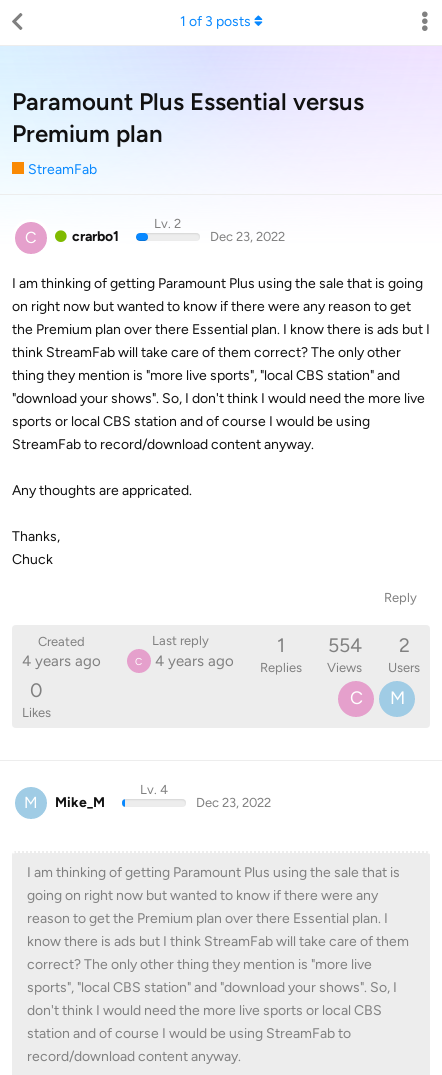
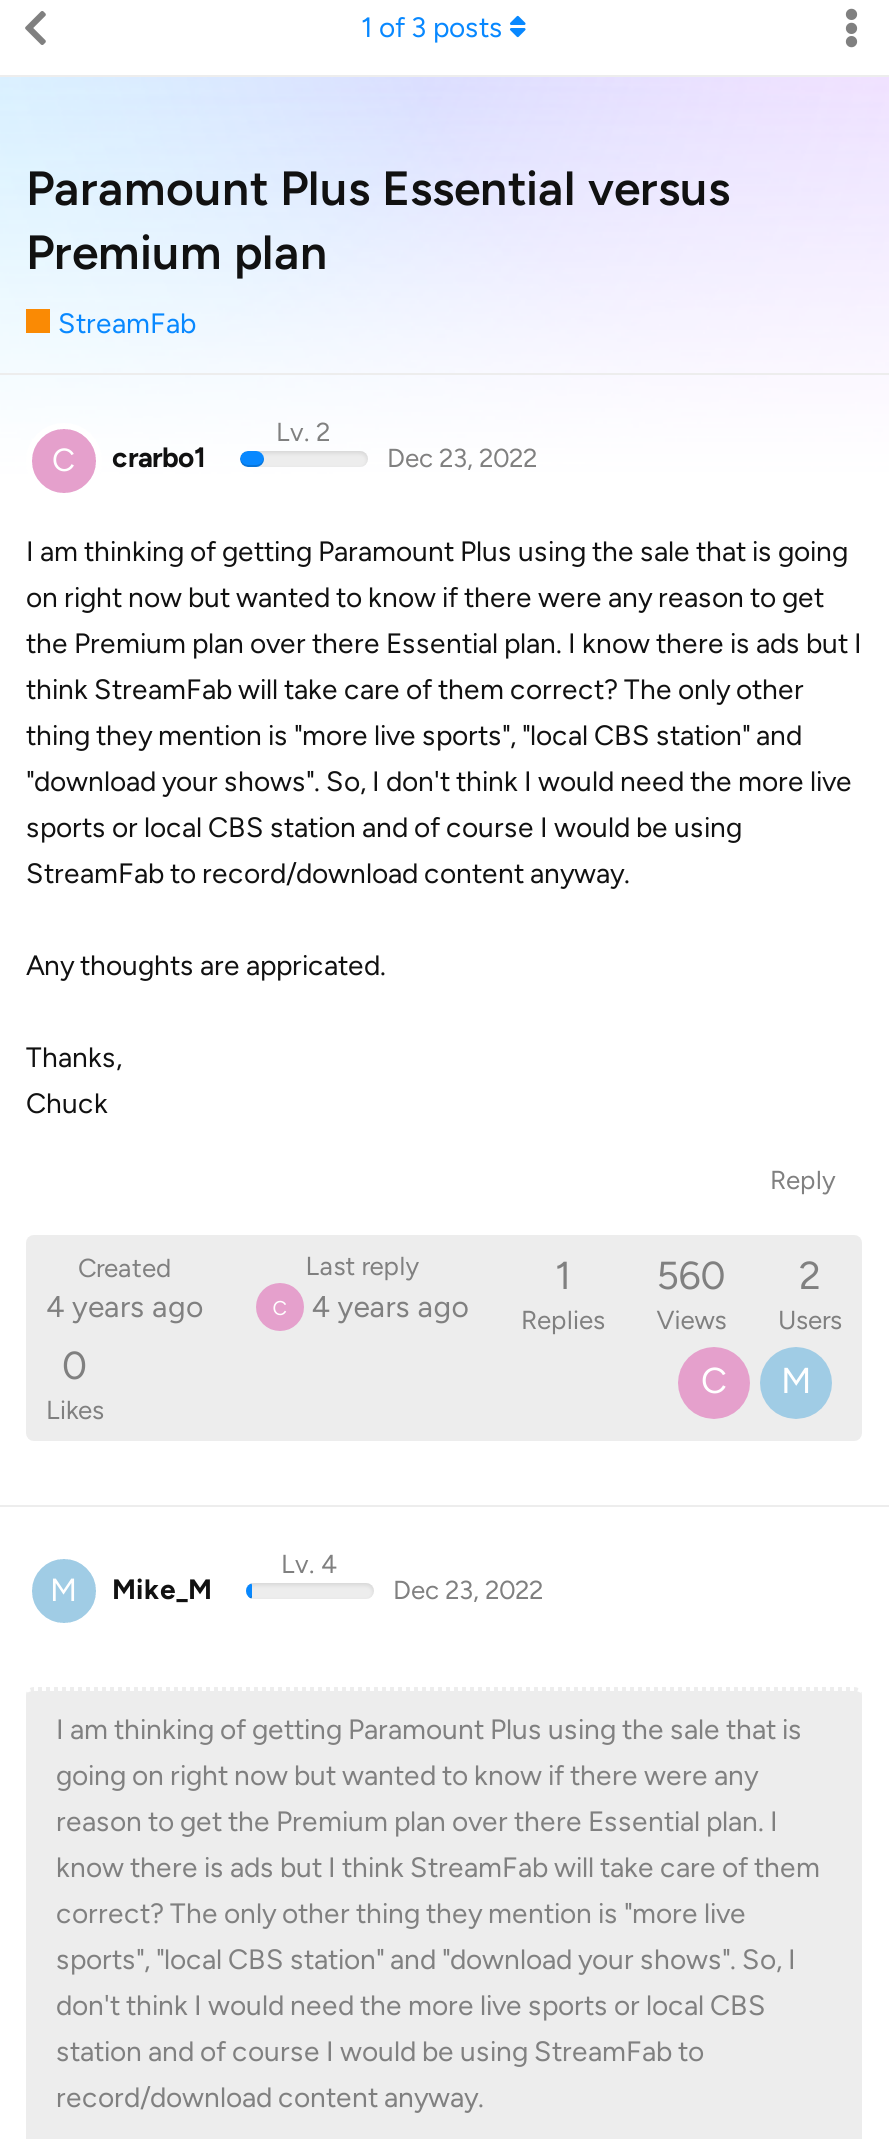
- 1 554 2
+ 1 560 2
